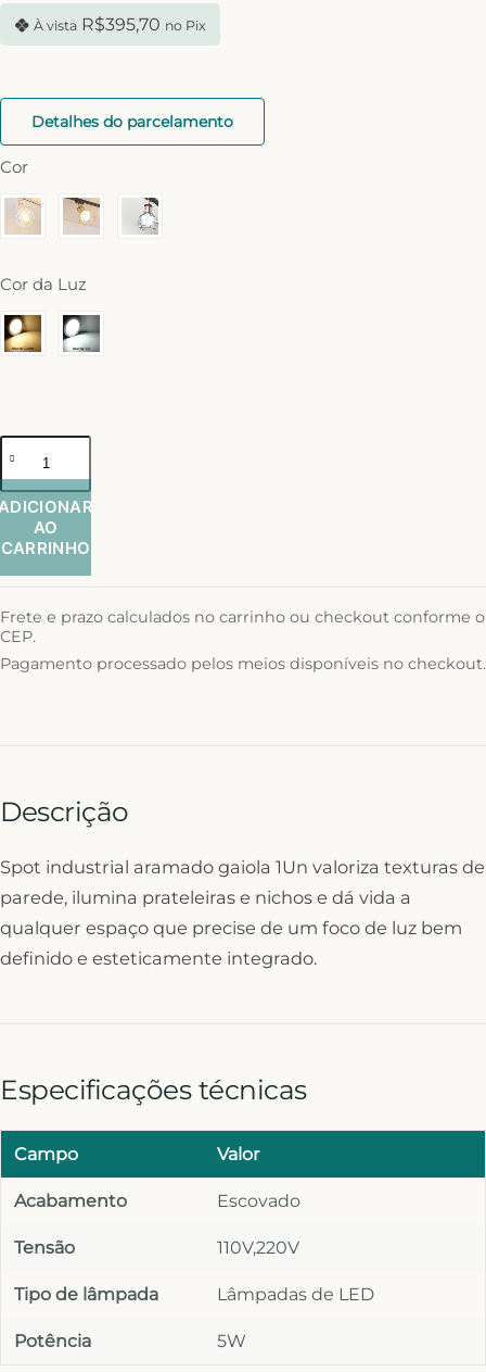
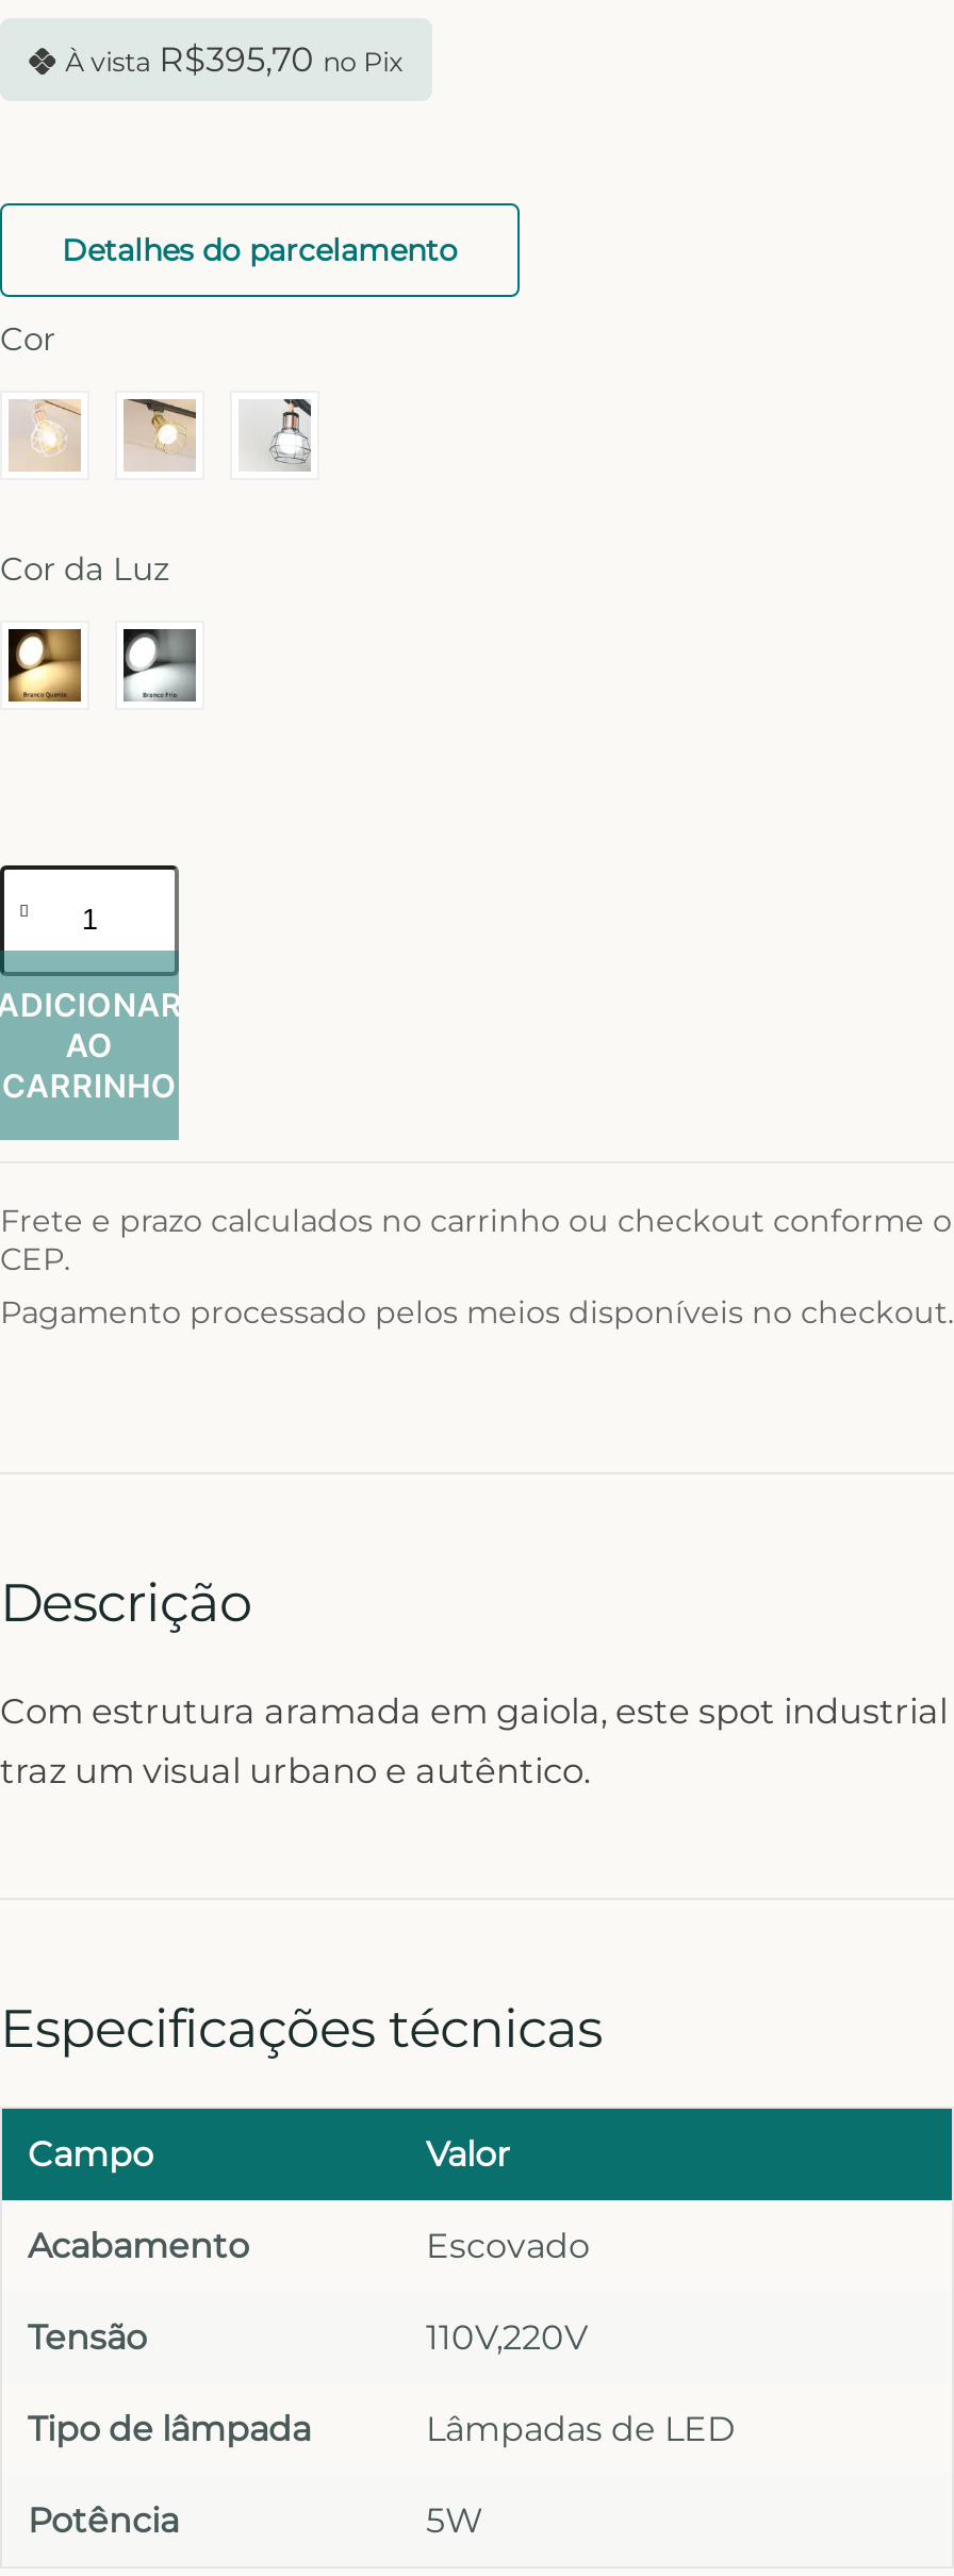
- Spot industrial aramado gaiola 1Un valoriza texturas de
- parede, ilumina prateleiras e nichos e dá vida a
- qualquer espaço que precise de um foco de luz bem
- definido e esteticamente integrado.
+ Com estrutura aramada em gaiola, este spot industrial
+ traz um visual urbano e autêntico.
